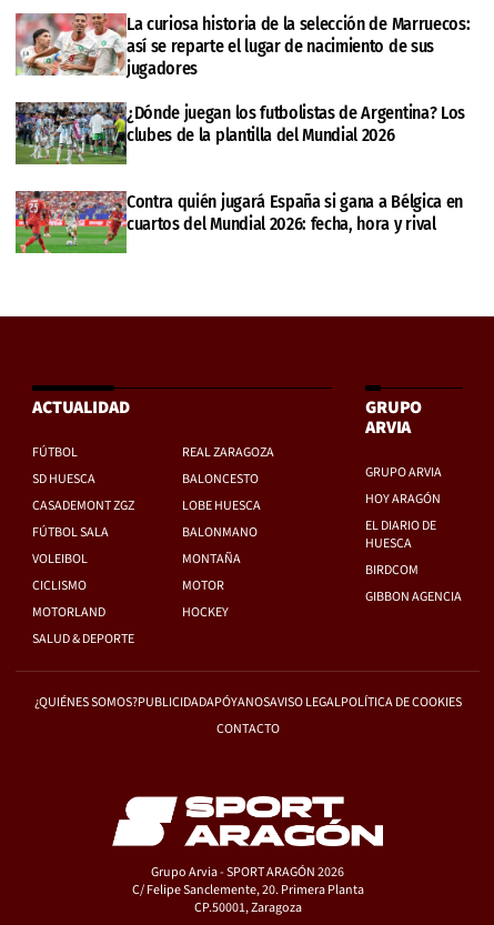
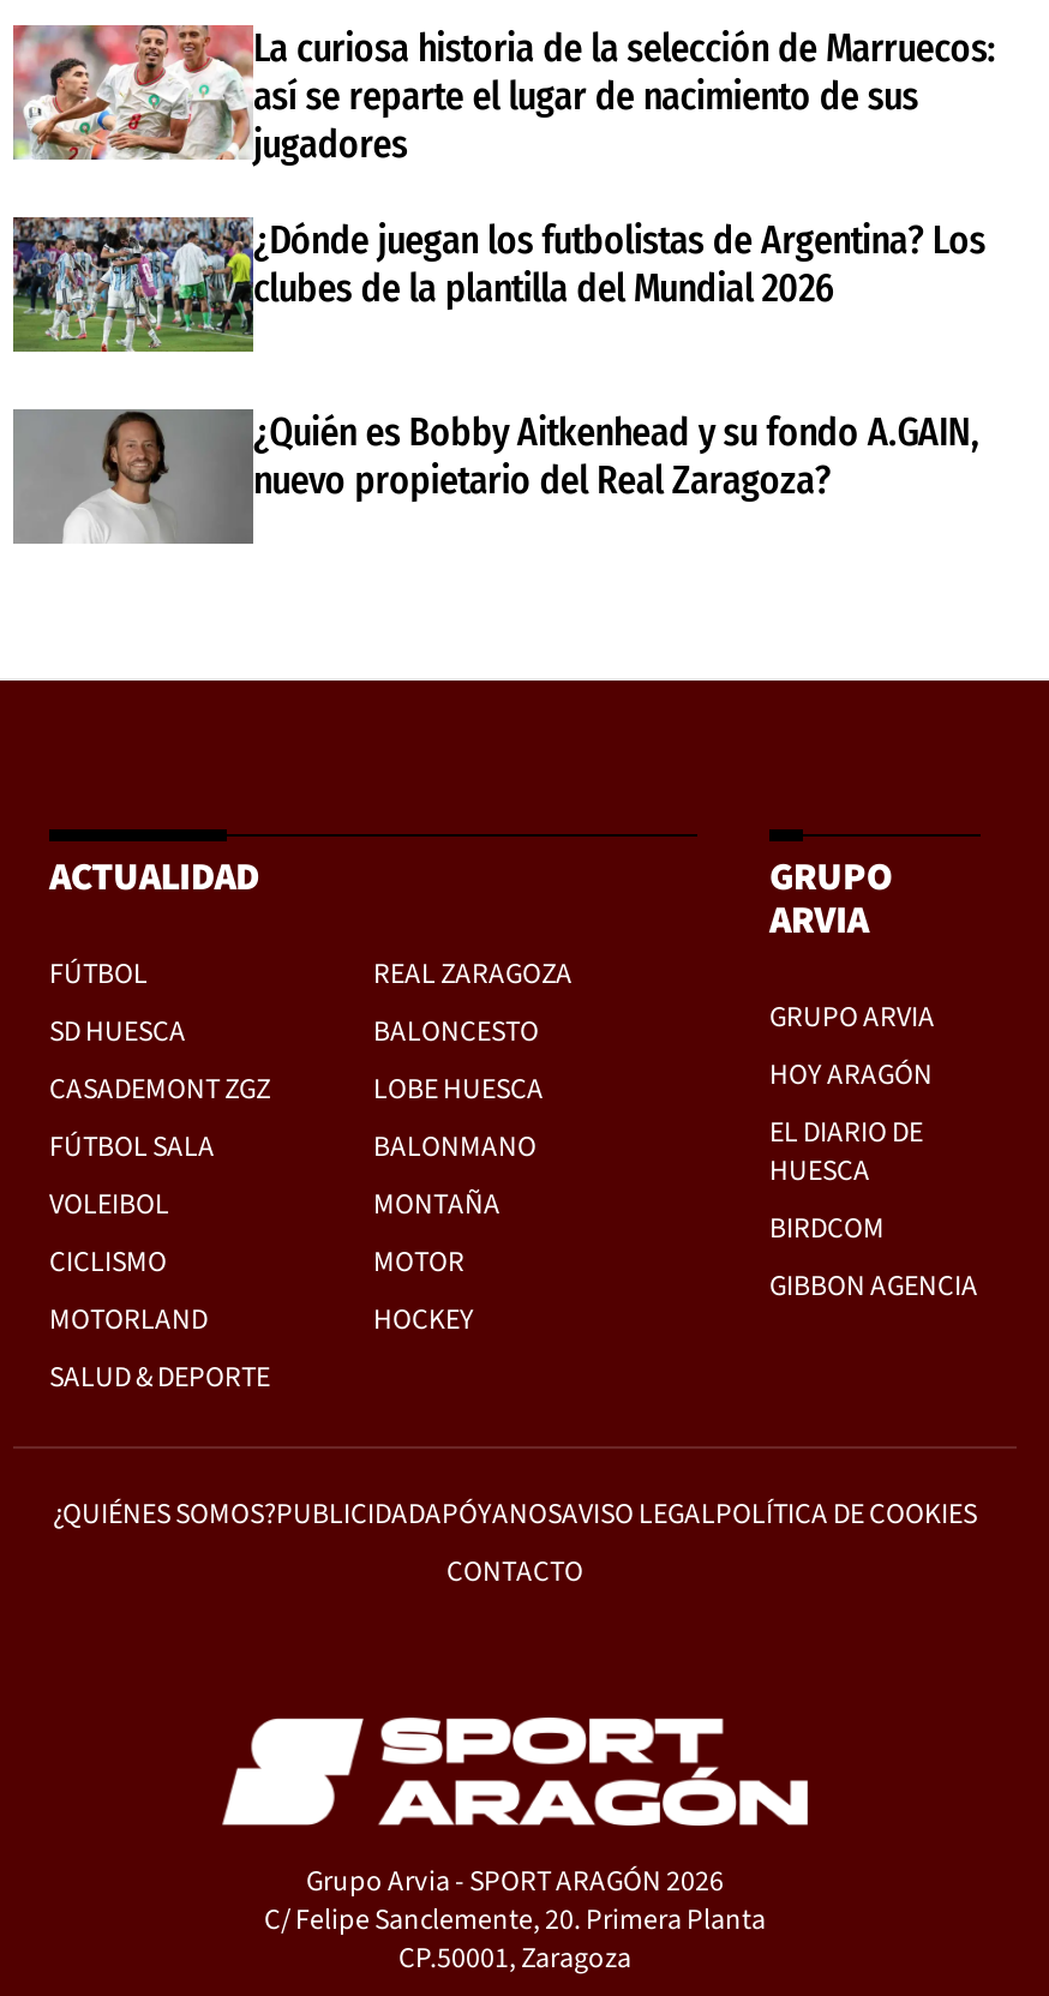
- [image]
- Contra quién jugará España si gana a Bélgica en
- cuartos del Mundial 2026: fecha, hora y rival
+ [image]
+ ¿Quién es Bobby Aitkenhead y su fondo A.GAIN,
+ nuevo propietario del Real Zaragoza?
